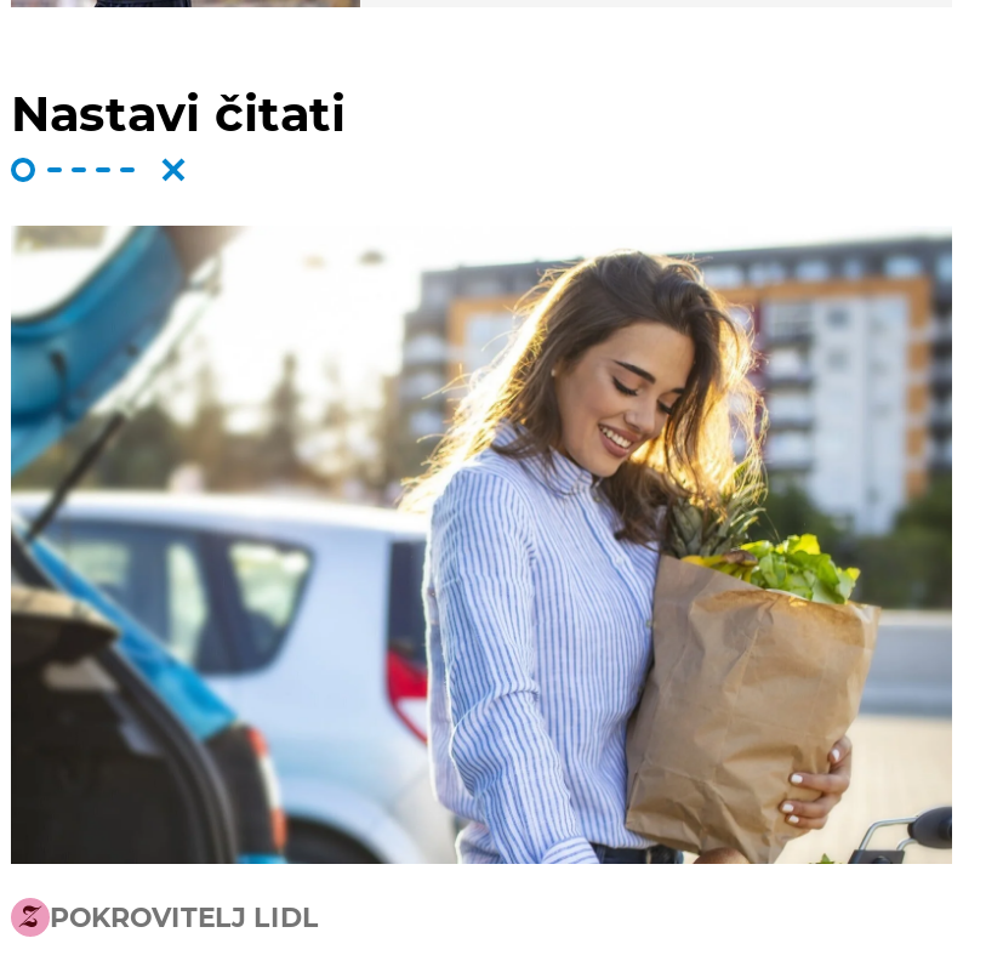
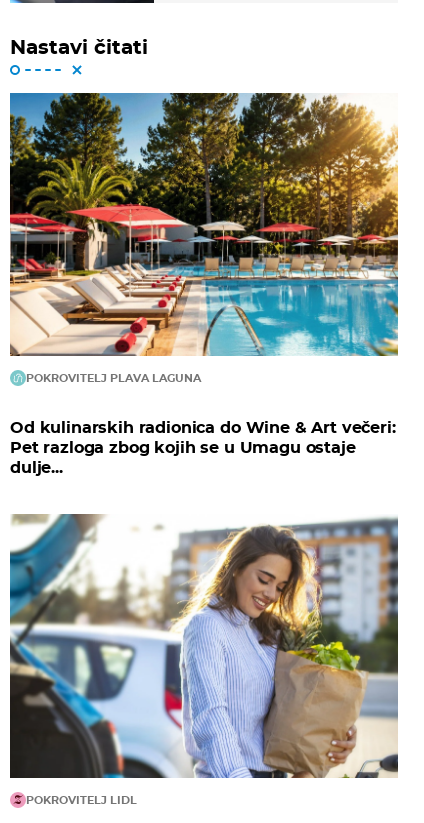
+ [image]
+ POKROVITELJ PLAVA LAGUNA
+ Od kulinarskih radionica do Wine & Art večeri:
+ Pet razloga zbog kojih se u Umagu ostaje
+ dulje...
